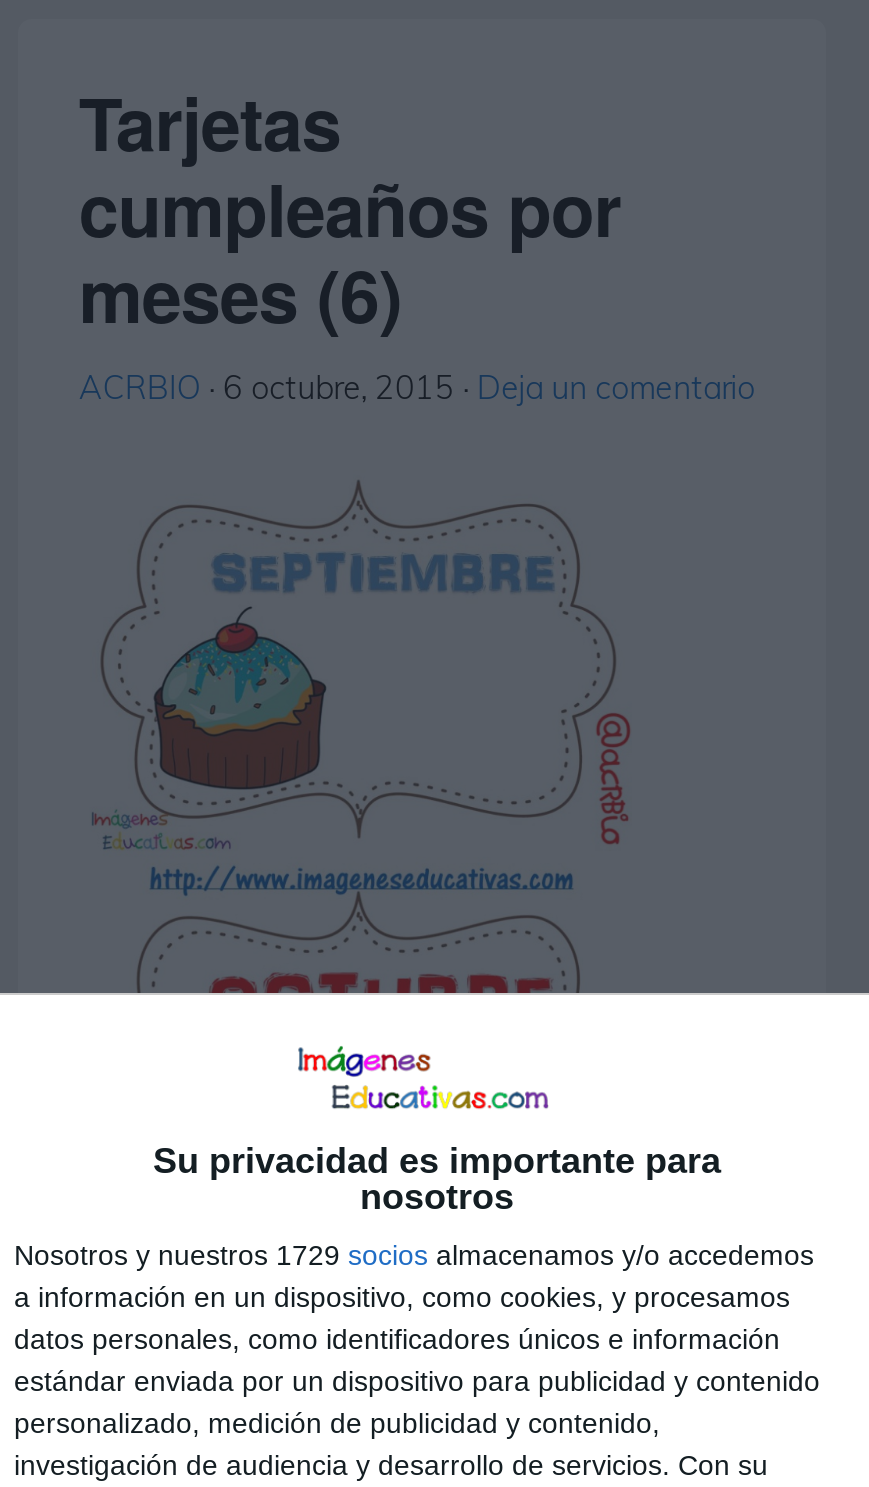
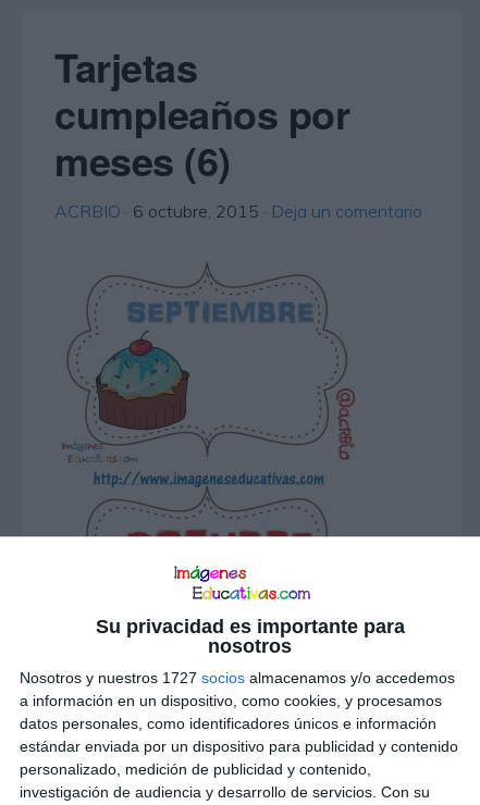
- Nosotros y nuestros 1729 socios almacenamos y/o accedemos
+ Nosotros y nuestros 1727 socios almacenamos y/o accedemos
